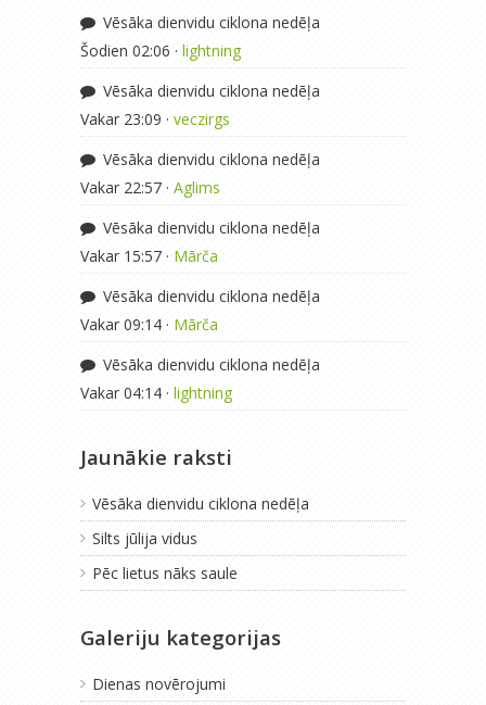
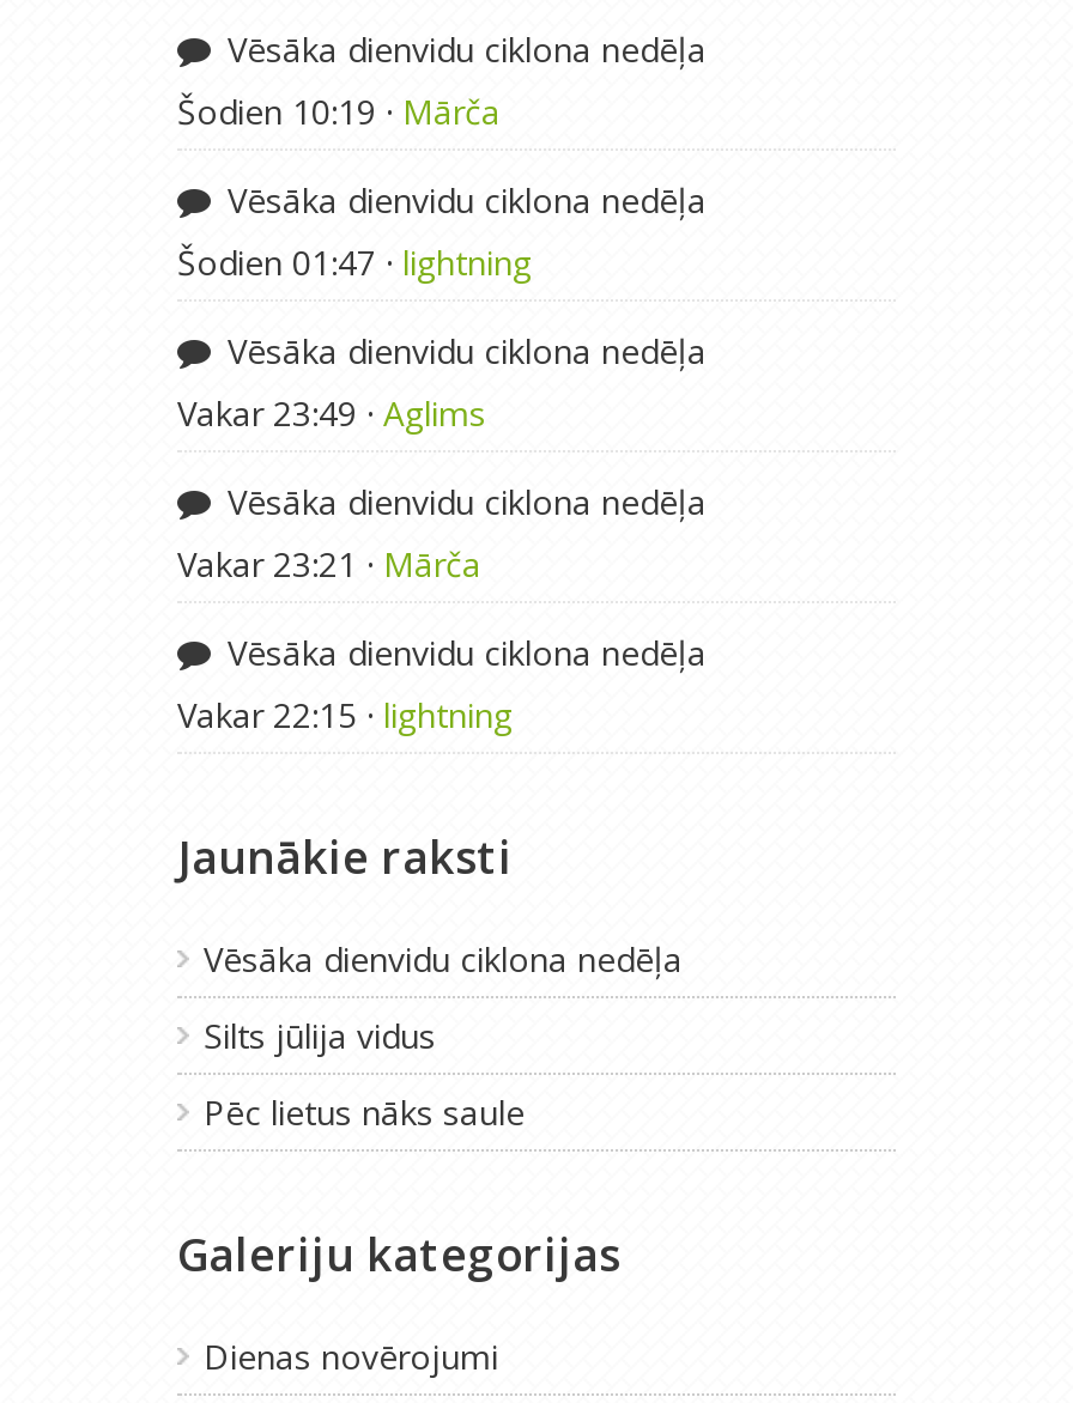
- Šodien 02:06 · lightning
+ Šodien 10:19 · Mārča

- Vakar 23:09 · veczirgs
+ Šodien 01:47 · lightning

- Vakar 22:57 · Aglims
+ Vakar 23:49 · Aglims

- Vakar 15:57 · Mārča
+ Vakar 23:21 · Mārča

- Vakar 09:14 · Mārča
- Vēsāka dienvidu ciklona nedēļa
- Vakar 04:14 · lightning
+ Vakar 22:15 · lightning
